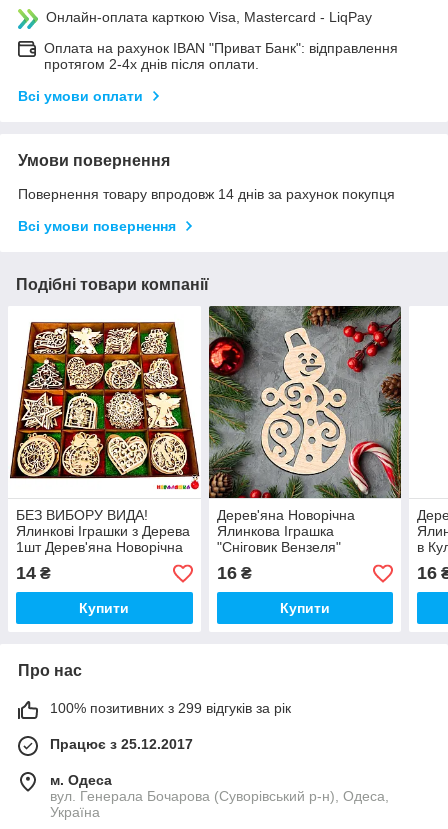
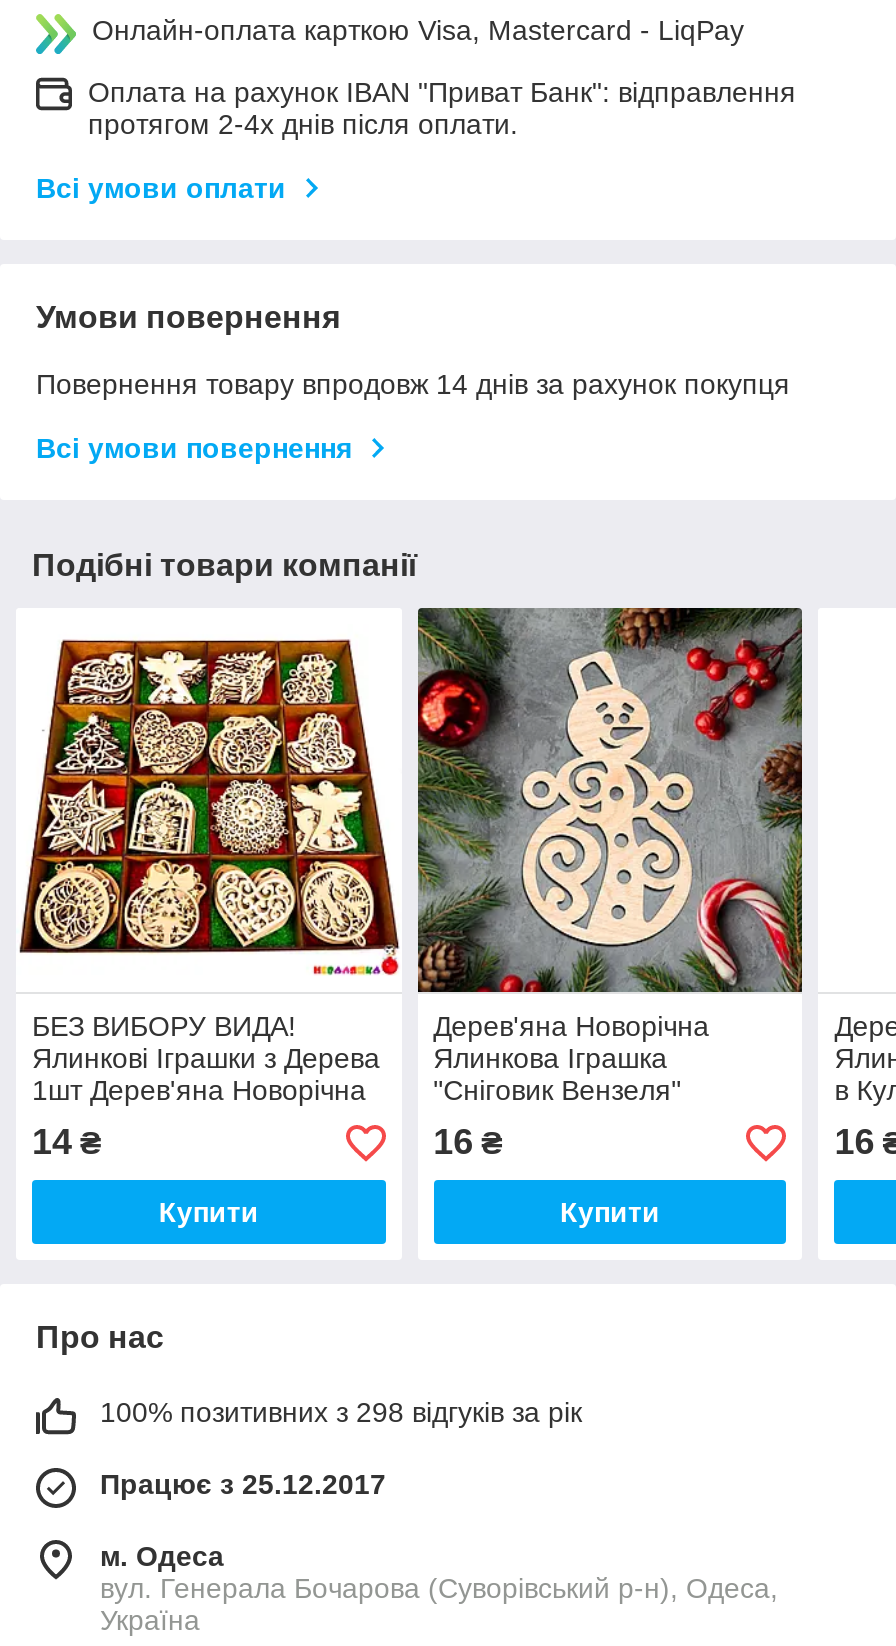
- 100% позитивних з 299 відгуків за рік
+ 100% позитивних з 298 відгуків за рік
